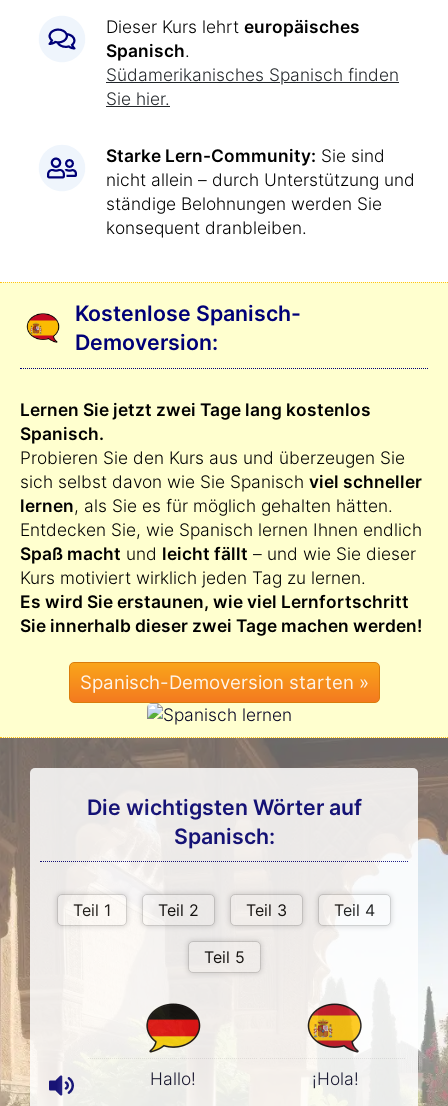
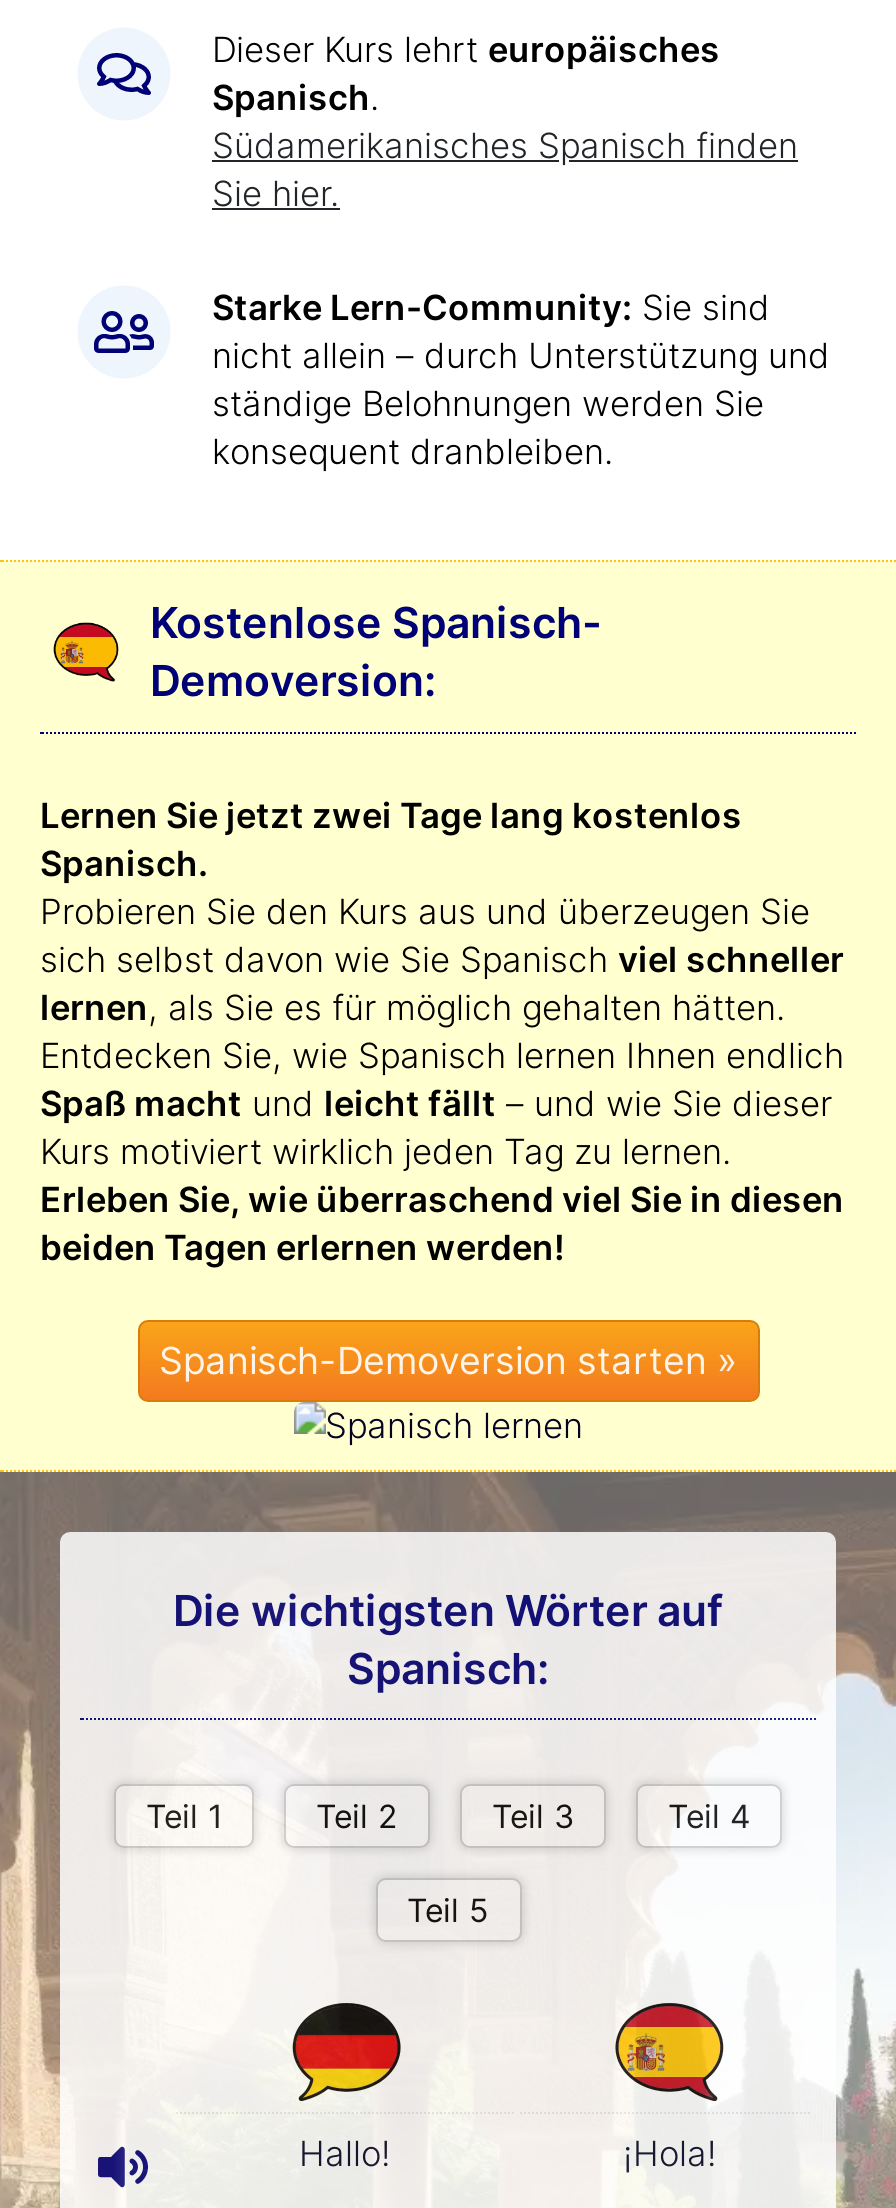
- Es wird Sie erstaunen, wie viel Lernfortschritt
- Sie innerhalb dieser zwei Tage machen werden!
+ Erleben Sie, wie überraschend viel Sie in diesen
+ beiden Tagen erlernen werden!
